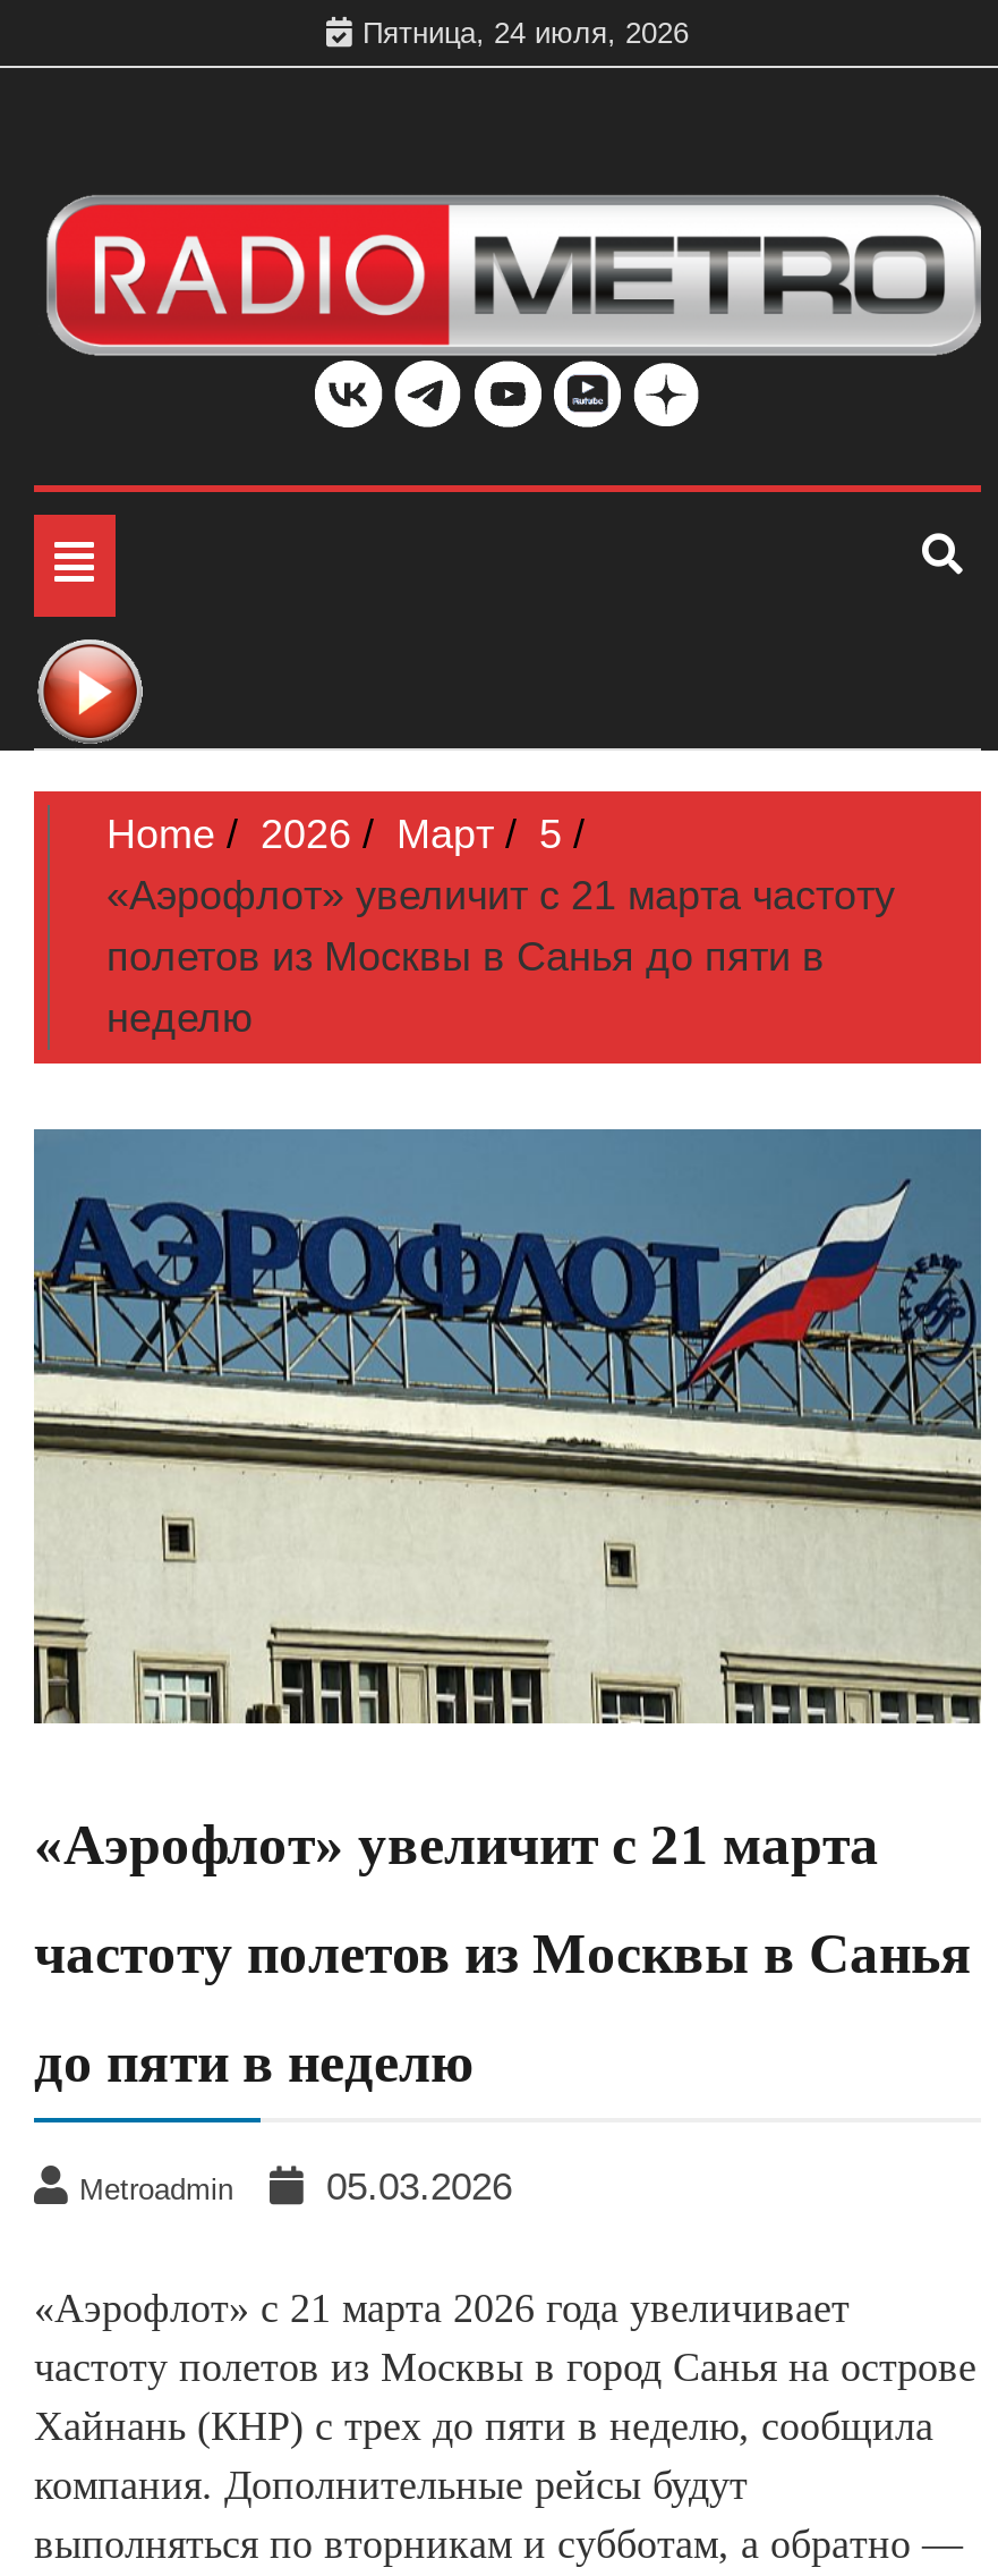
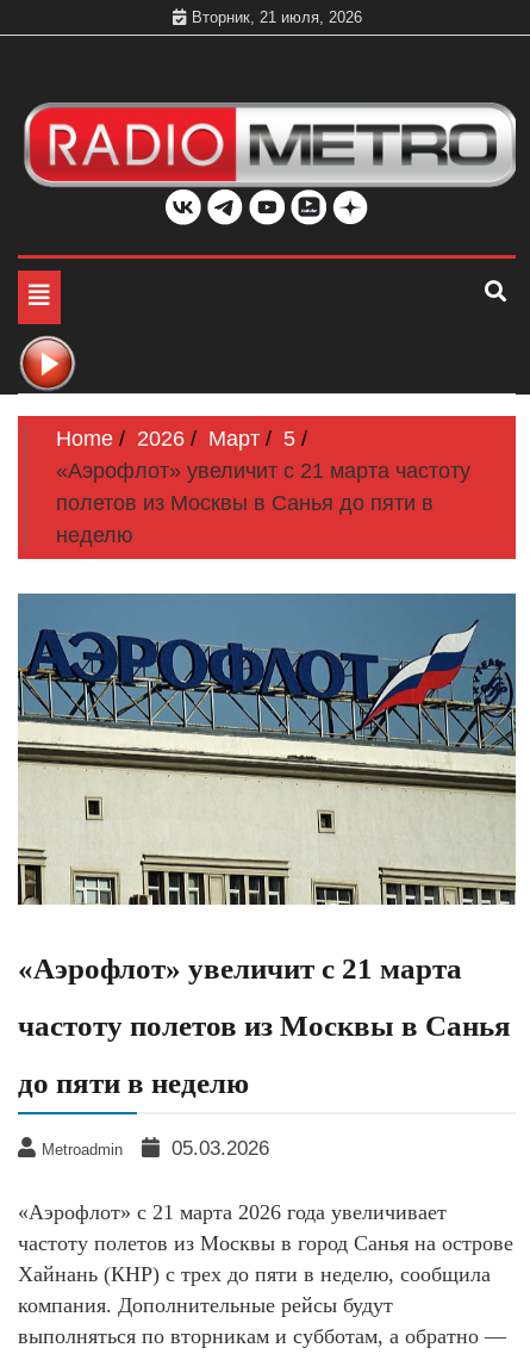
- Пятница, 24 июля, 2026
+ Вторник, 21 июля, 2026
